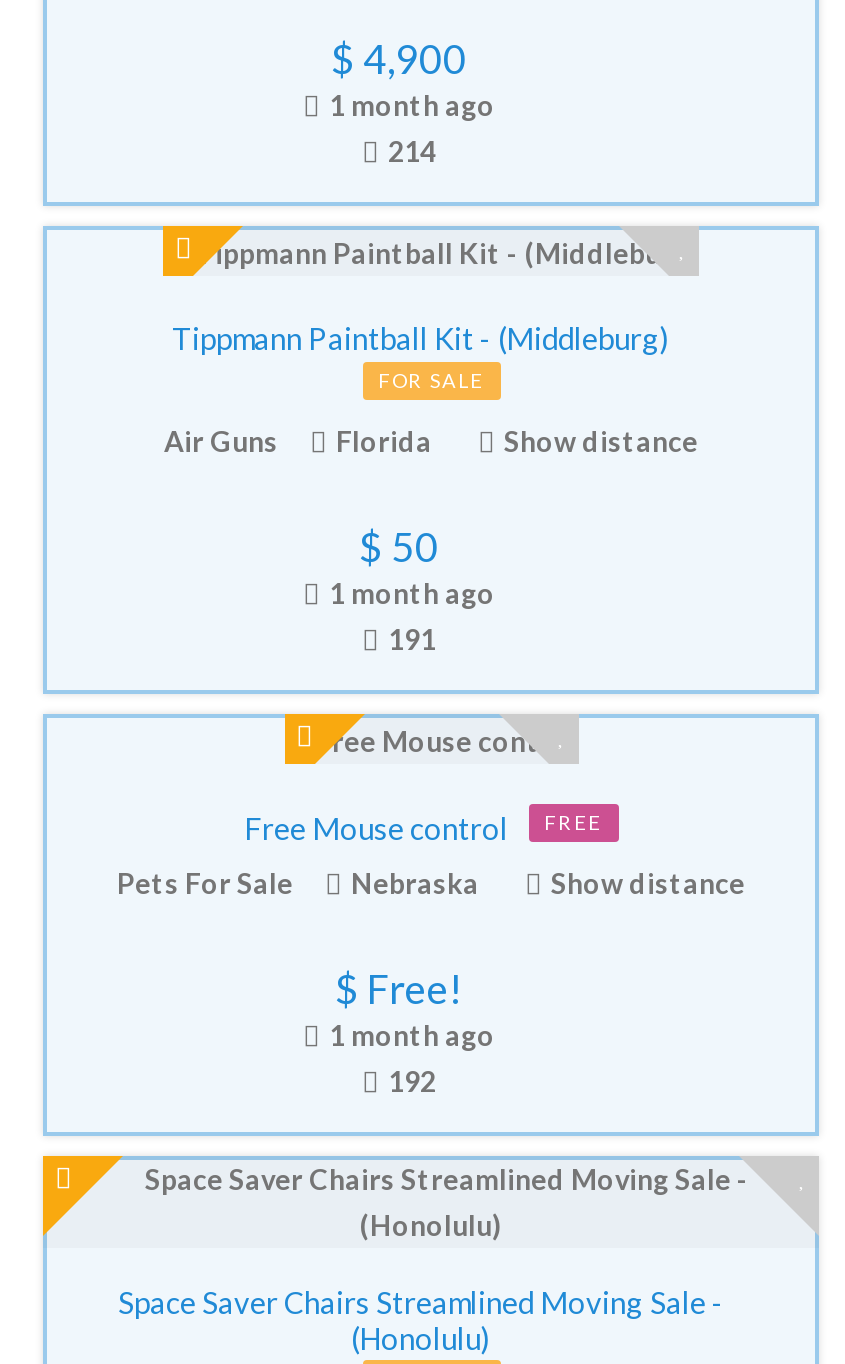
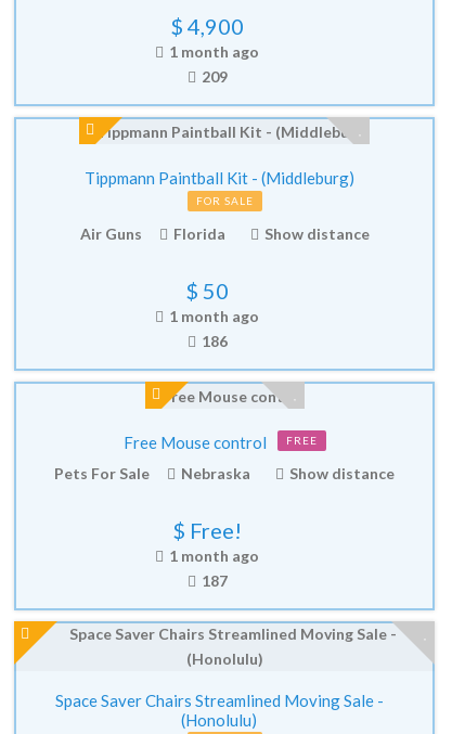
- 214
+ 209

- 191
+ 186

- 192
+ 187
